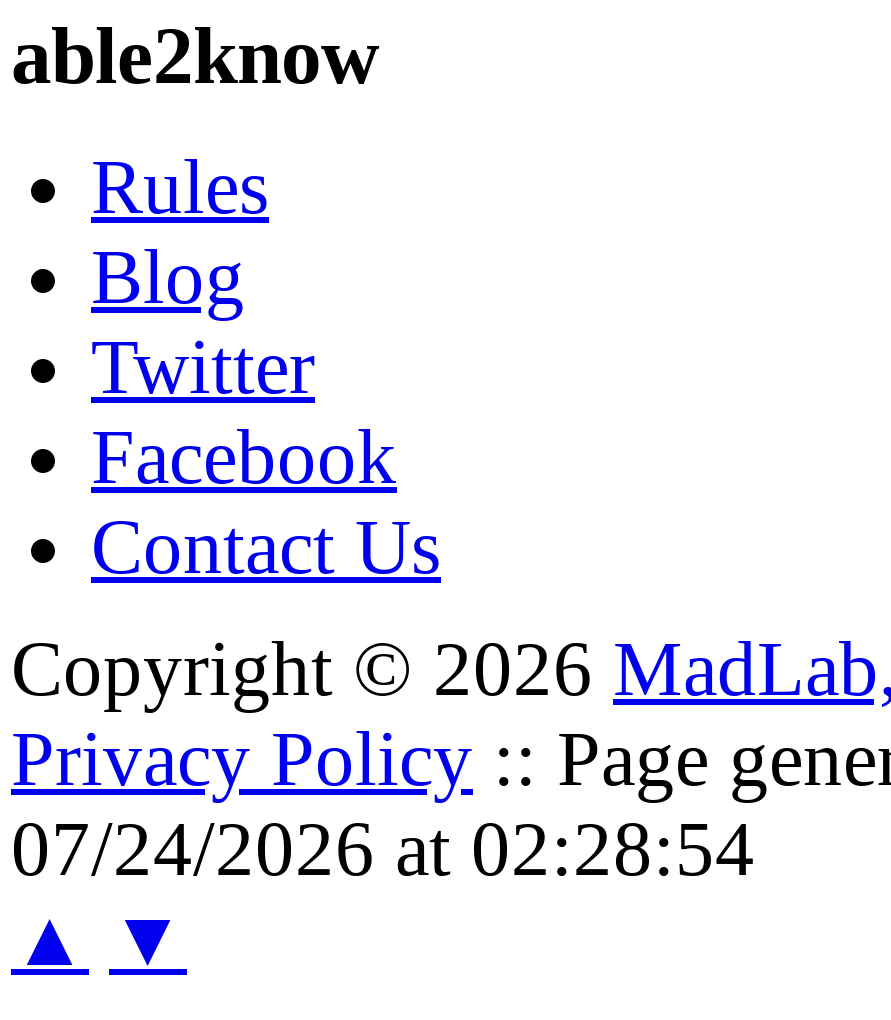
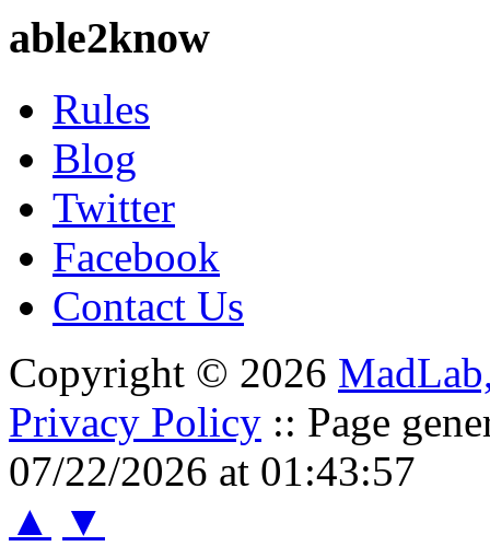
- 07/24/2026 at 02:28:54
+ 07/22/2026 at 01:43:57
